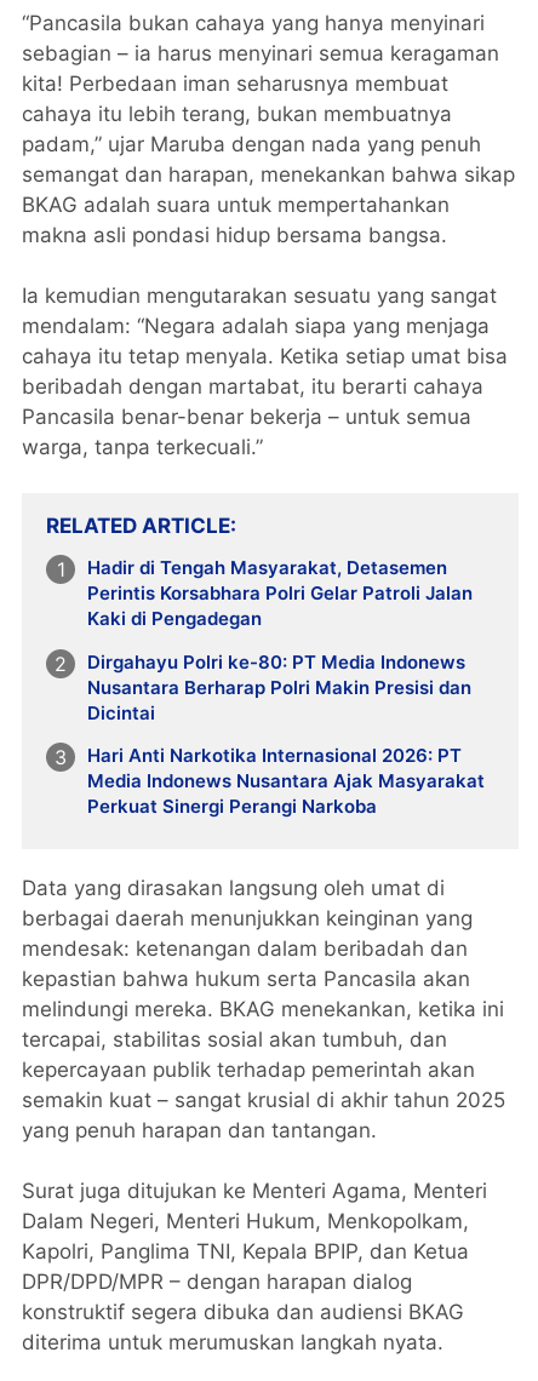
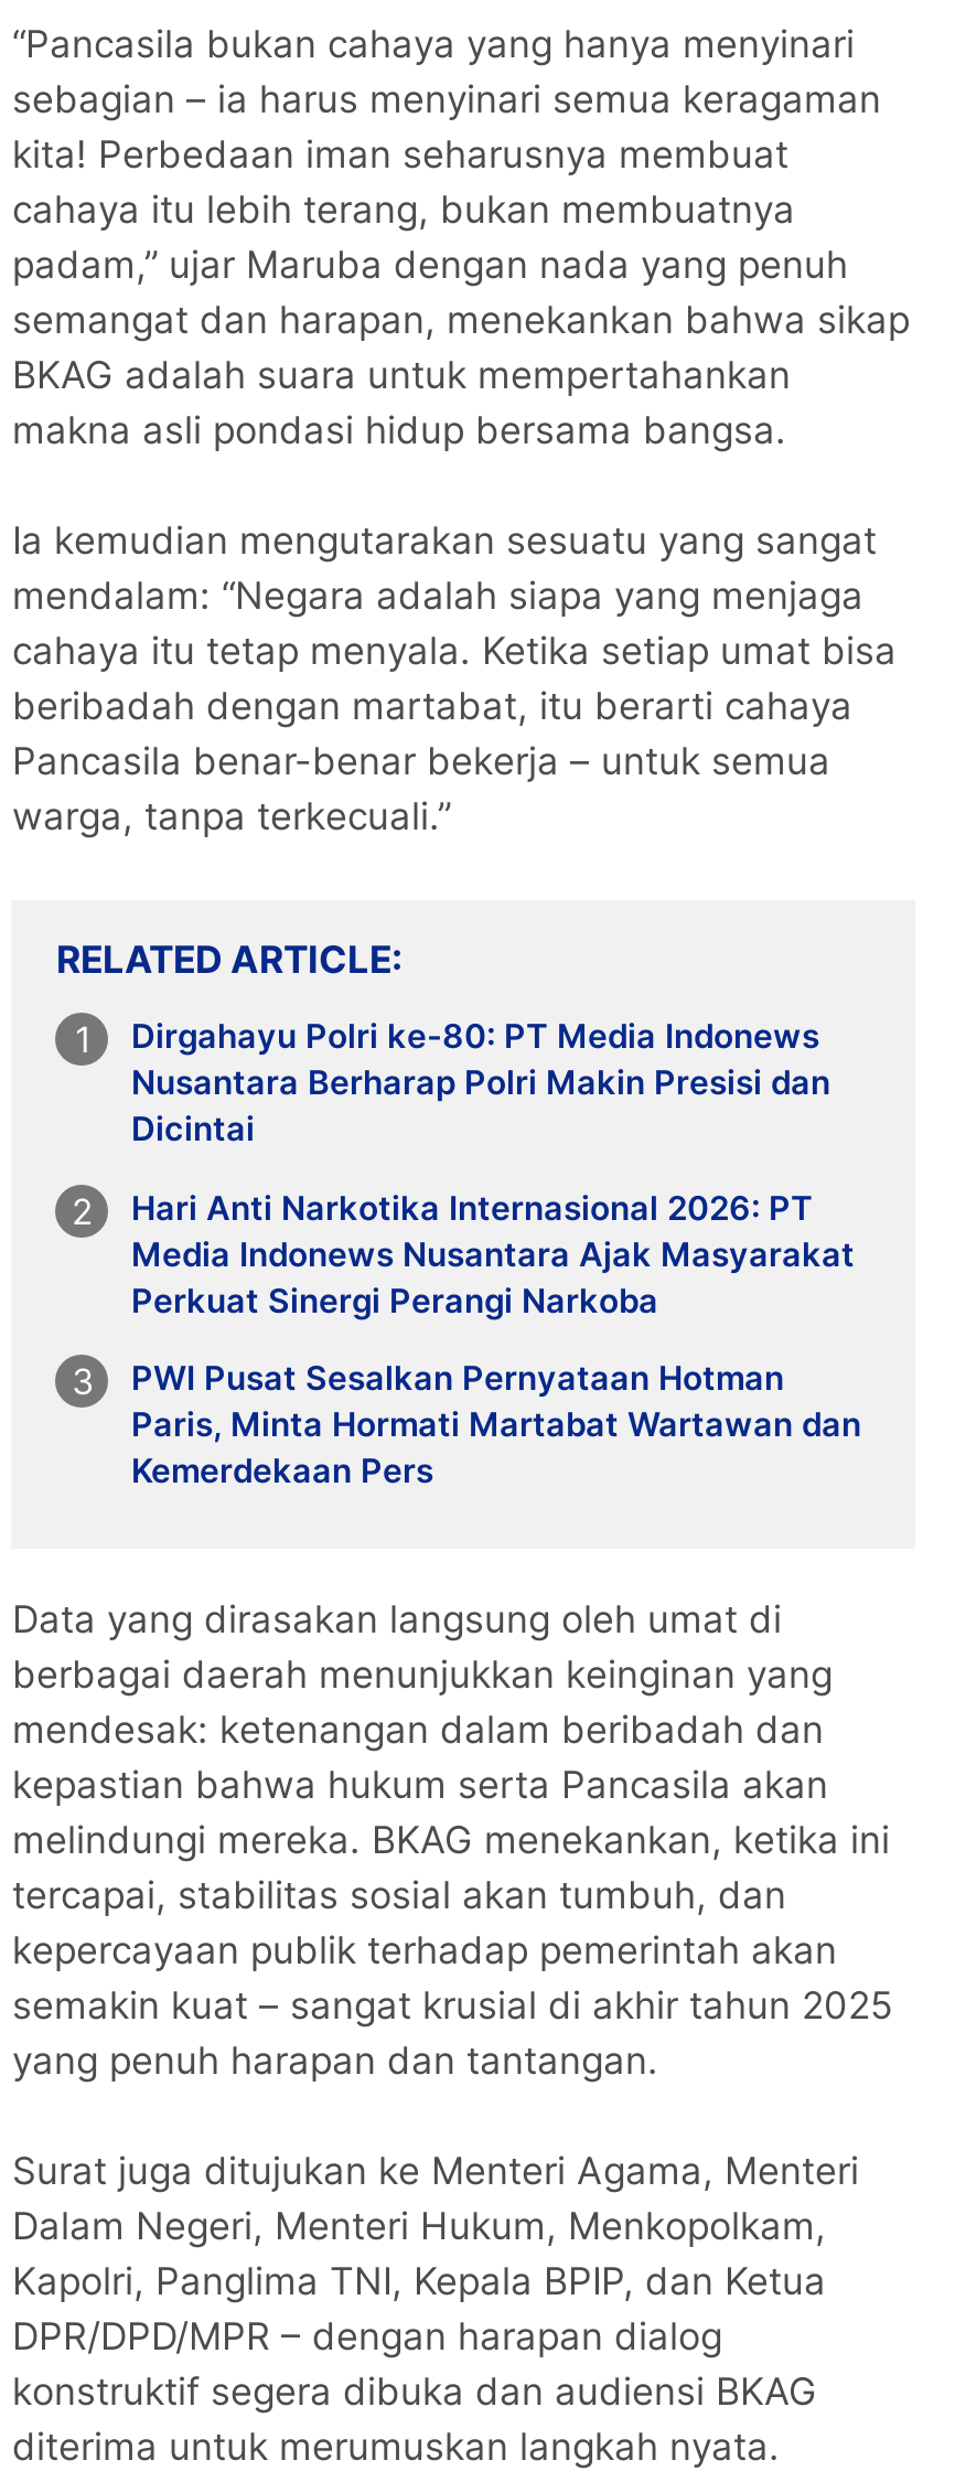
- Hadir di Tengah Masyarakat, Detasemen
- Perintis Korsabhara Polri Gelar Patroli Jalan
- Kaki di Pengadegan

moved up: Dirgahayu Polri ke-80: PT Media Indonews | Nusantara Berharap Polri Makin Presisi dan | Dicintai | Hari Anti Narkotika Internasional 2026: PT | Media Indonews Nusantara Ajak Masyarakat | Perkuat Sinergi Perangi Narkoba

+ PWI Pusat Sesalkan Pernyataan Hotman
+ Paris, Minta Hormati Martabat Wartawan dan
+ Kemerdekaan Pers
